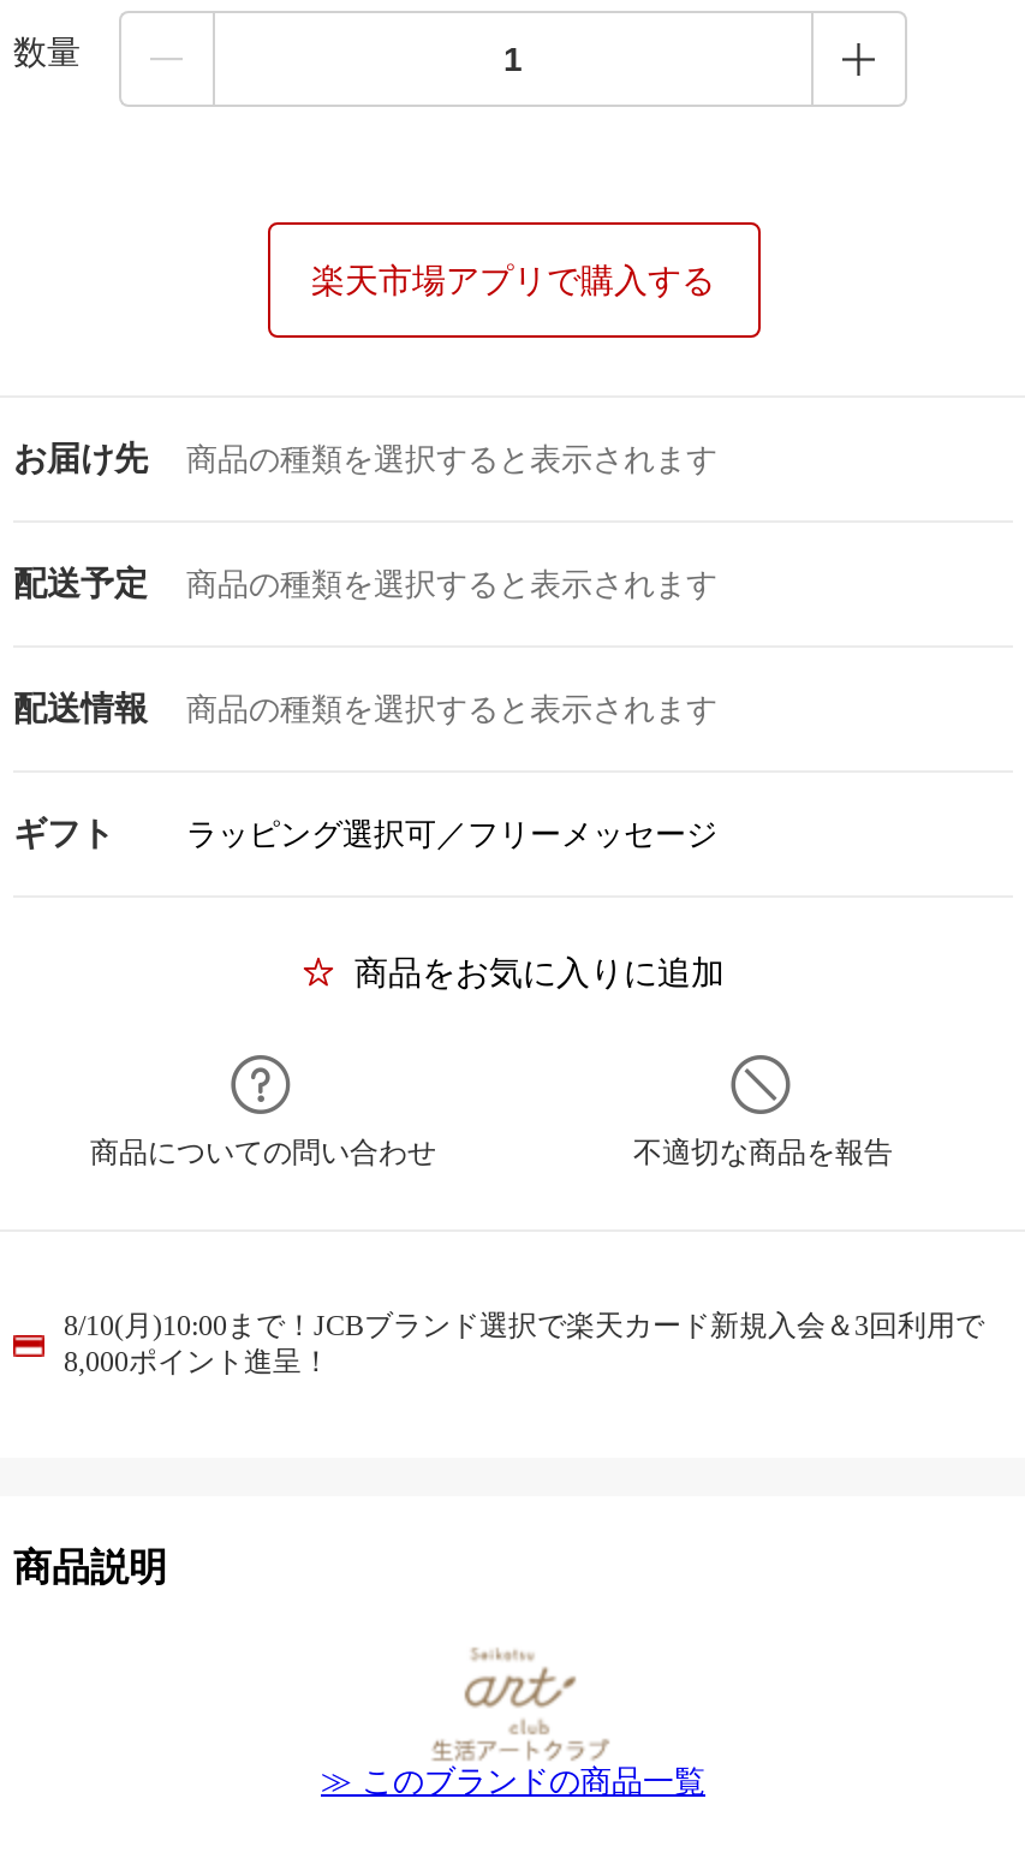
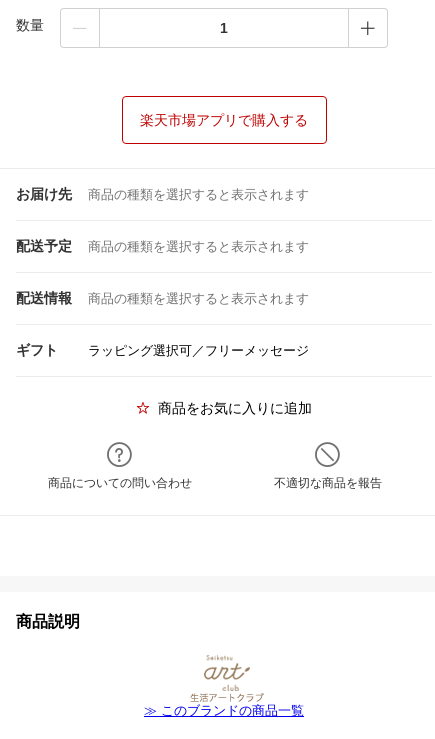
- 8/10(月)10:00まで！JCBブランド選択で楽天カード新規入会＆3回利用で
- 8,000ポイント進呈！
